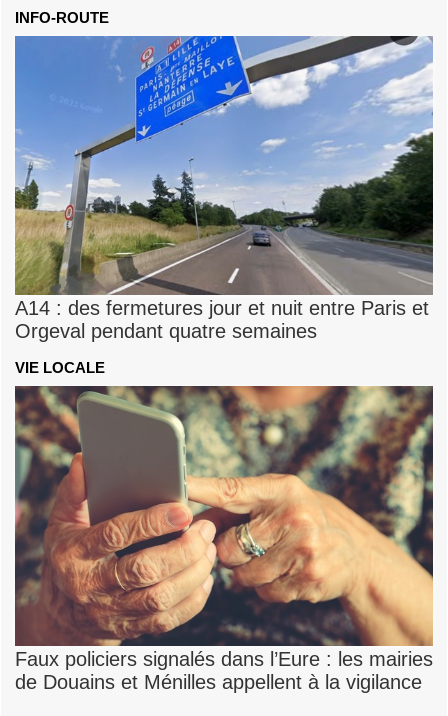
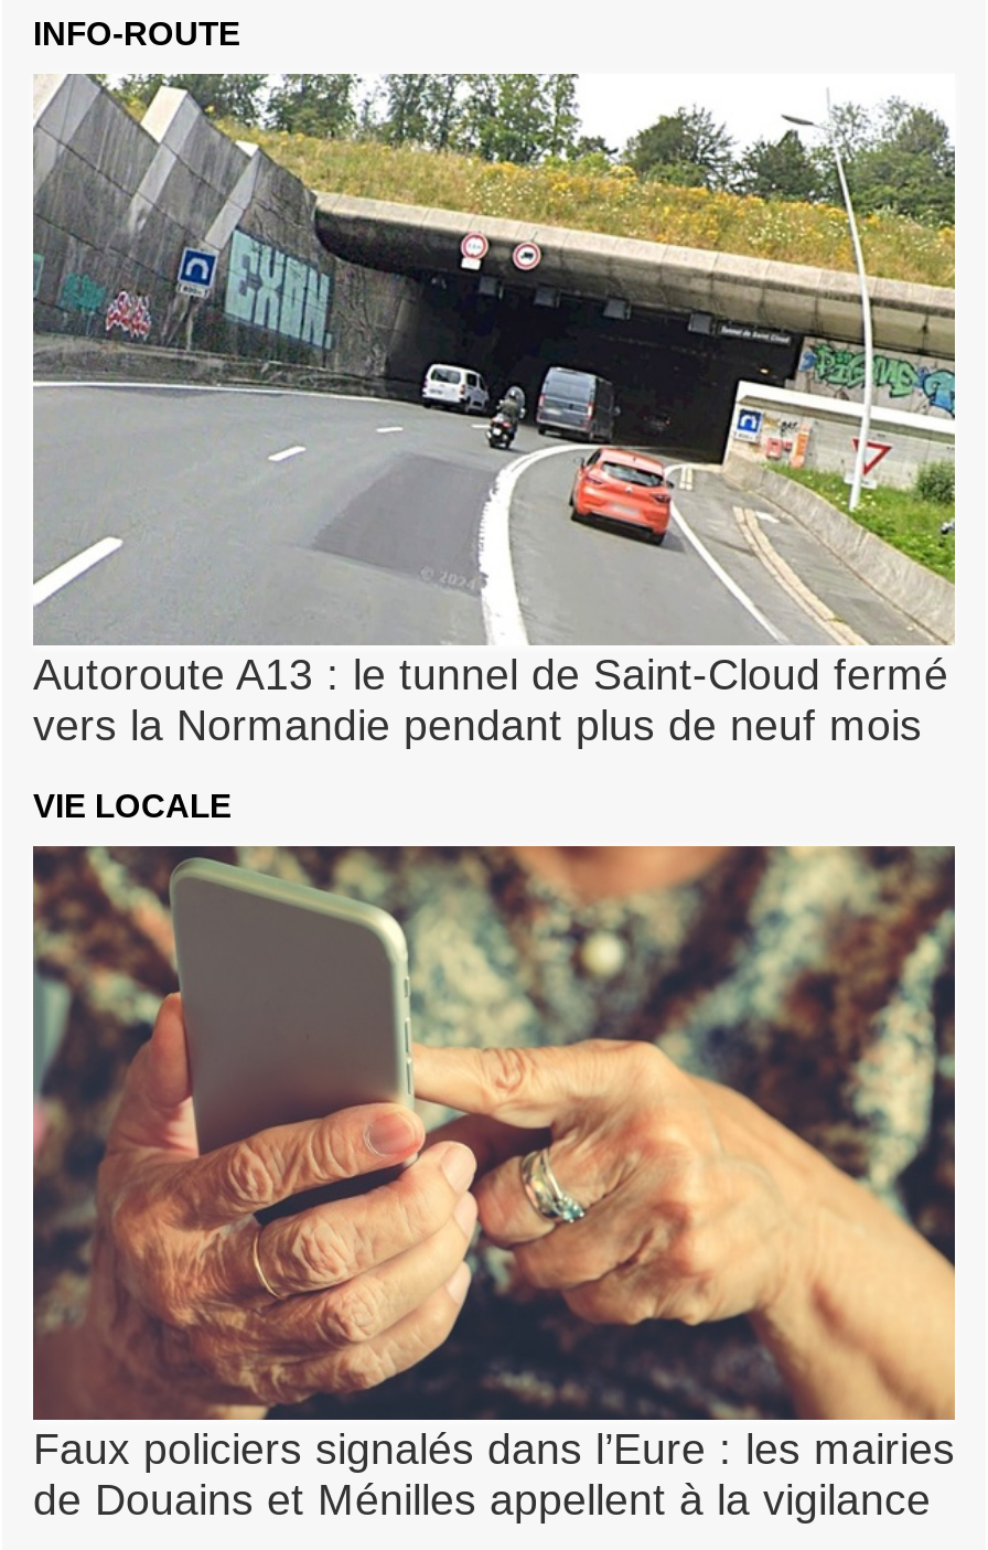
- [image]
- A14 : des fermetures jour et nuit entre Paris et
- Orgeval pendant quatre semaines
+ [image]
+ Autoroute A13 : le tunnel de Saint-Cloud fermé
+ vers la Normandie pendant plus de neuf mois
